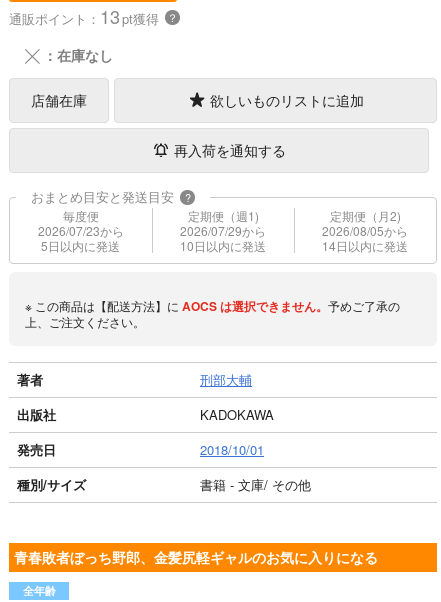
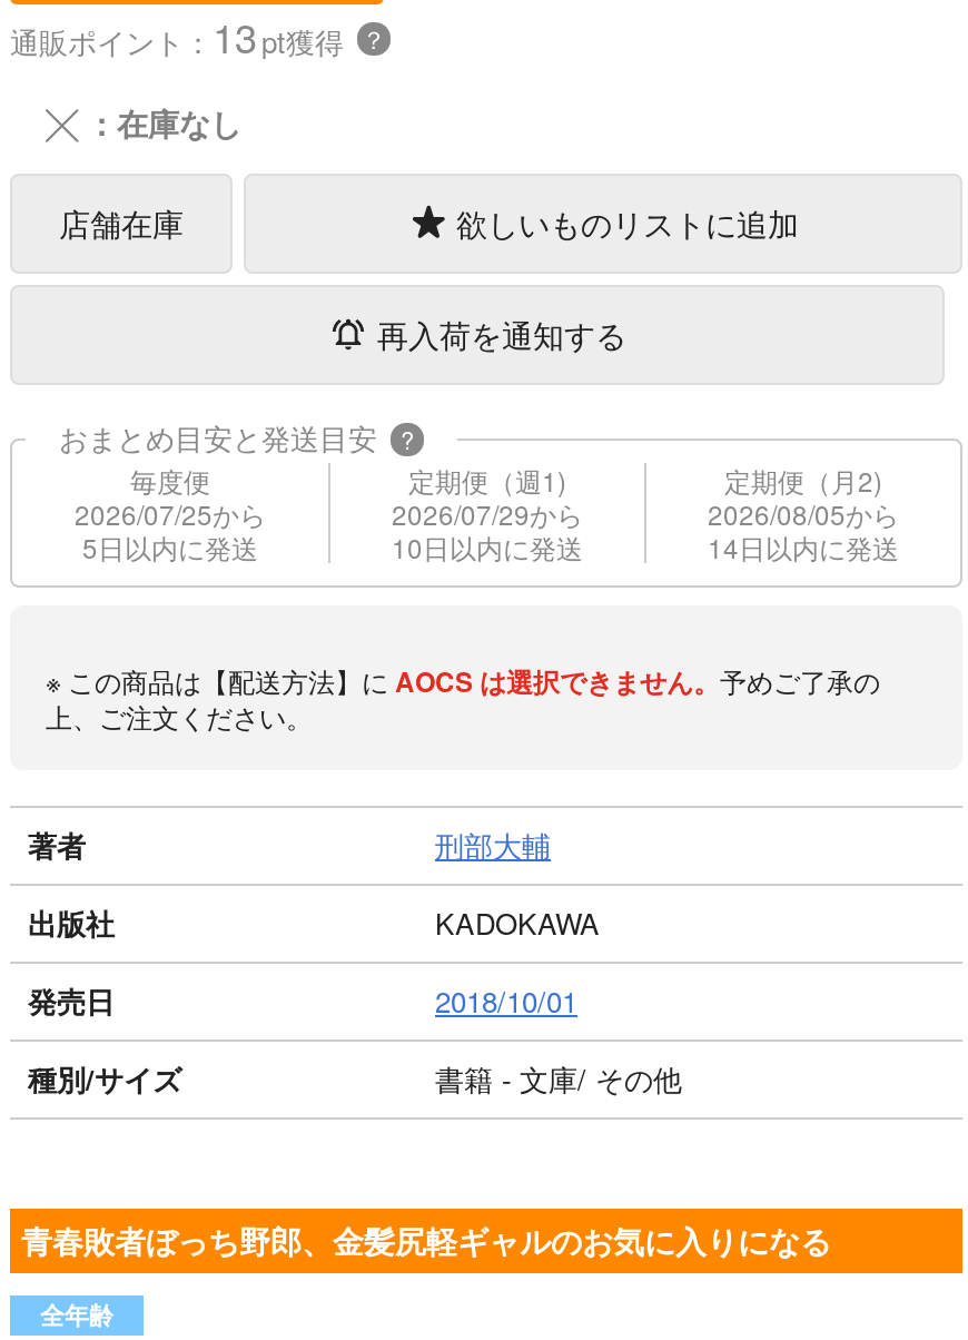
- 2026/07/23から
+ 2026/07/25から
